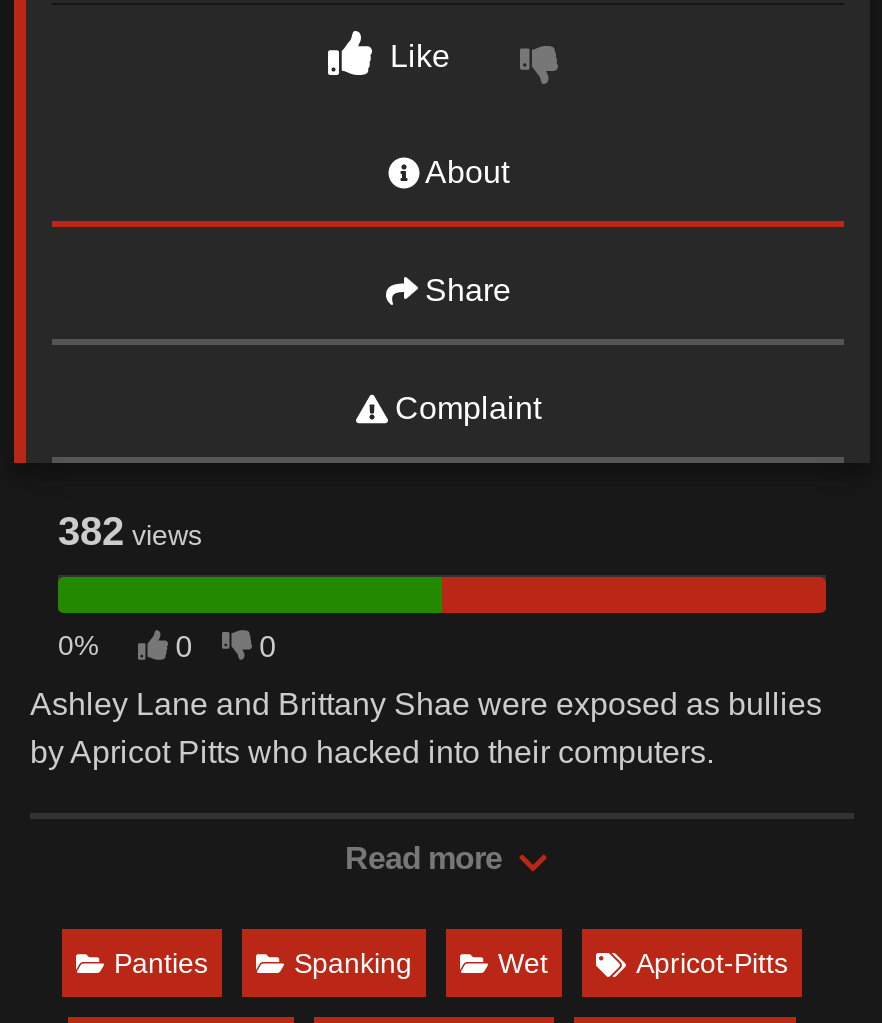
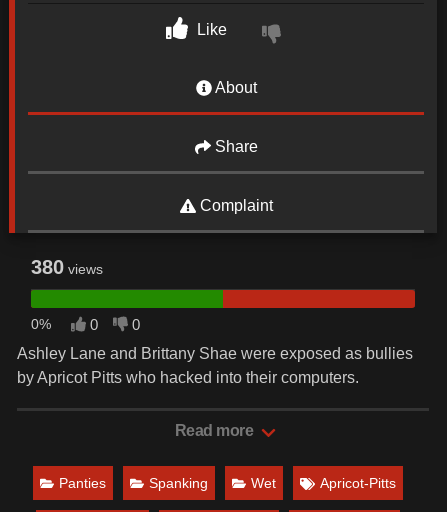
- 382 views
+ 380 views
